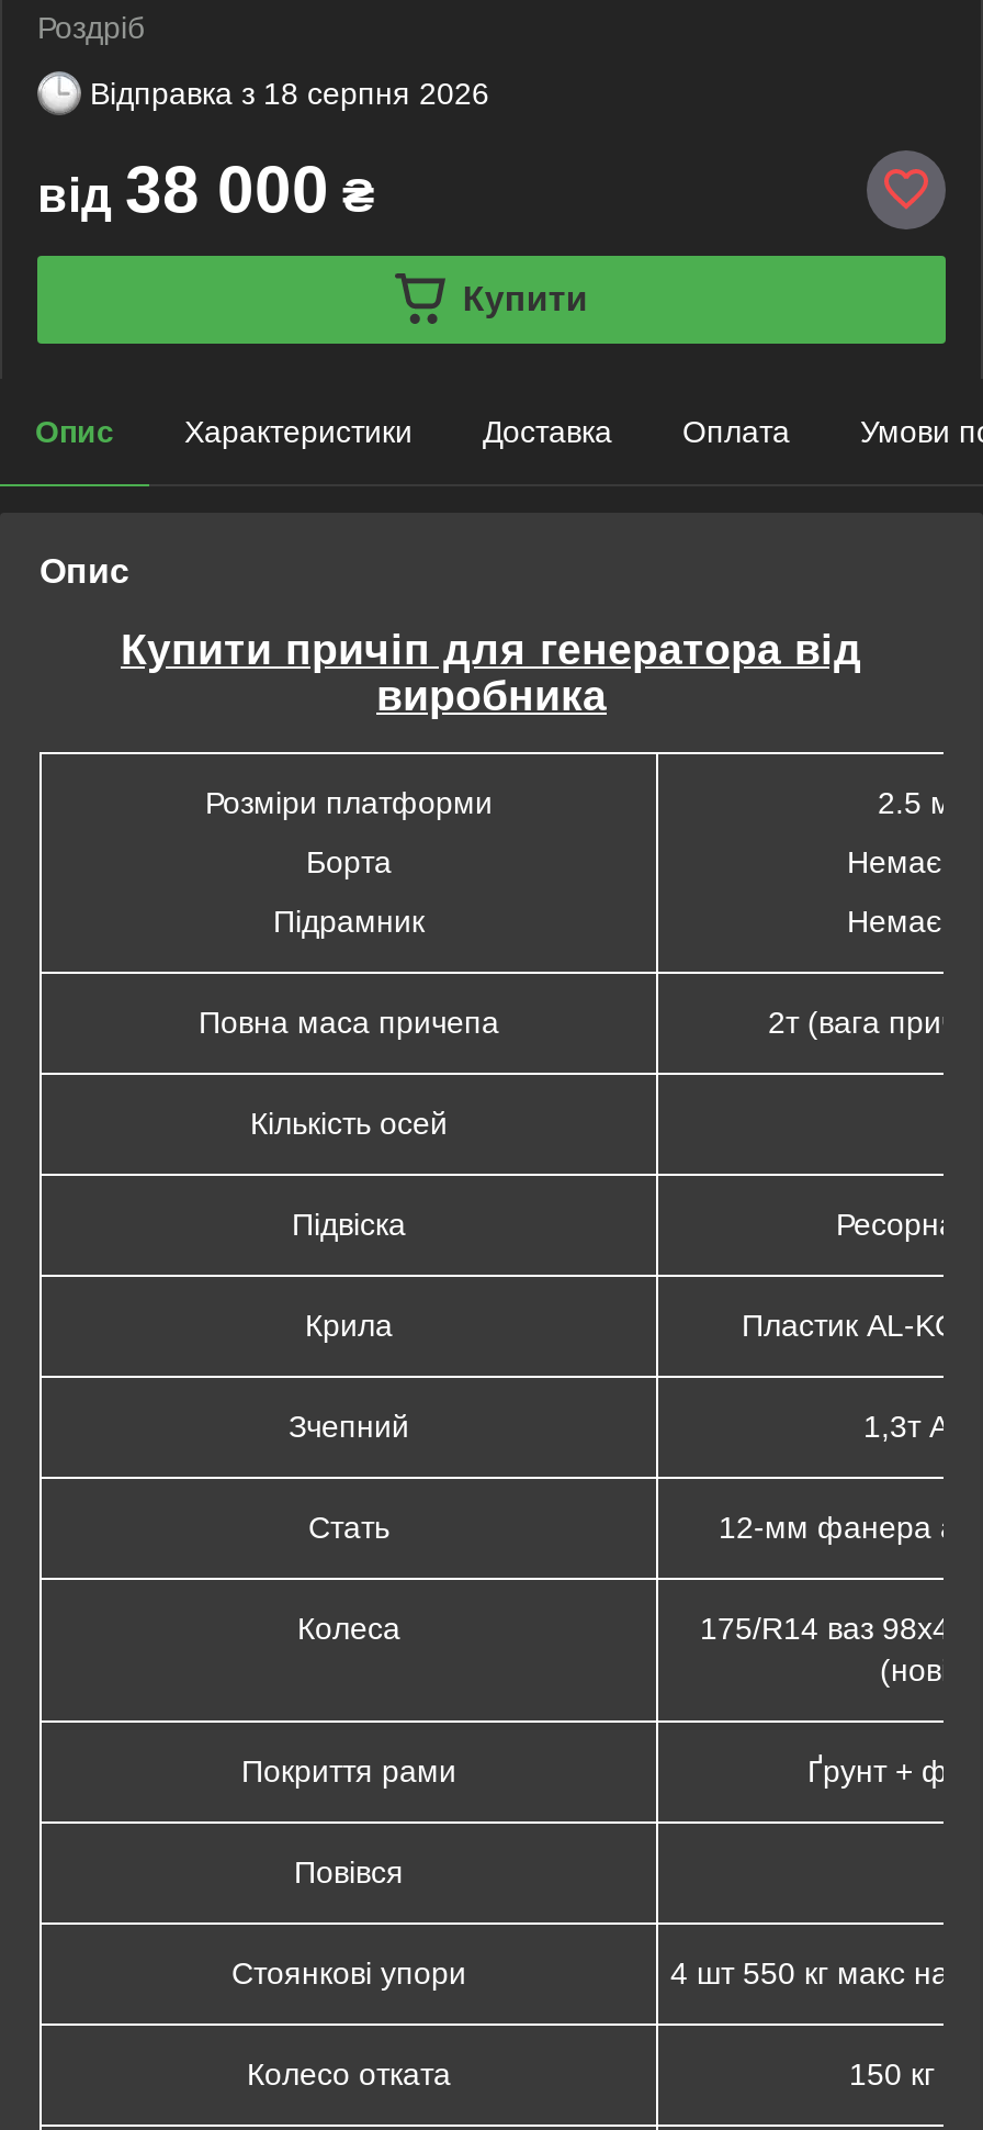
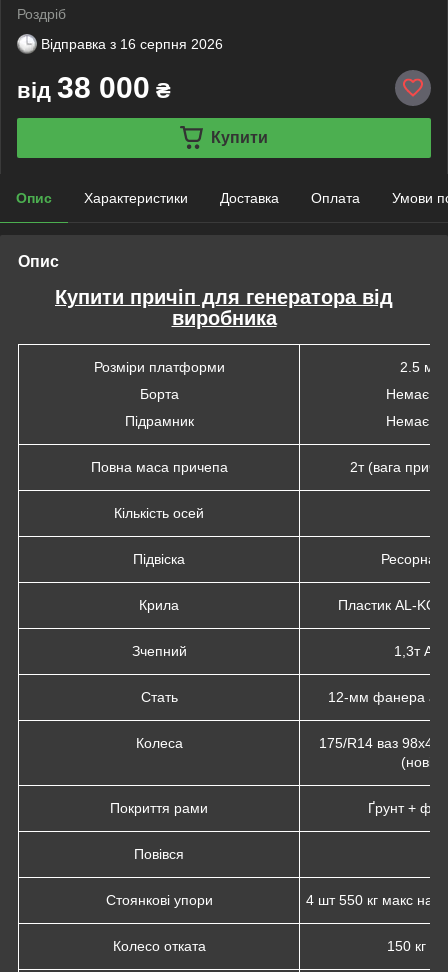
- Відправка з 18 серпня 2026
+ Відправка з 16 серпня 2026
